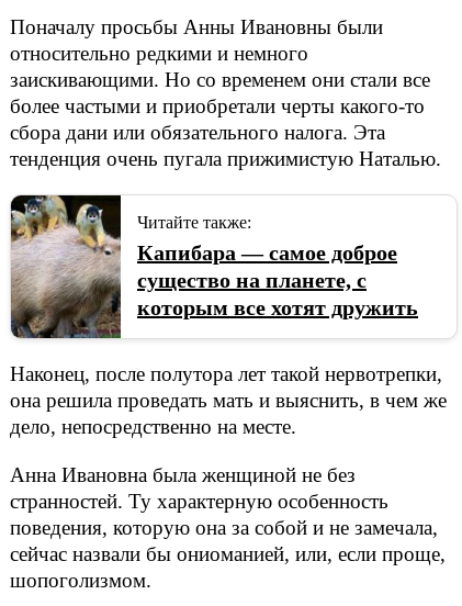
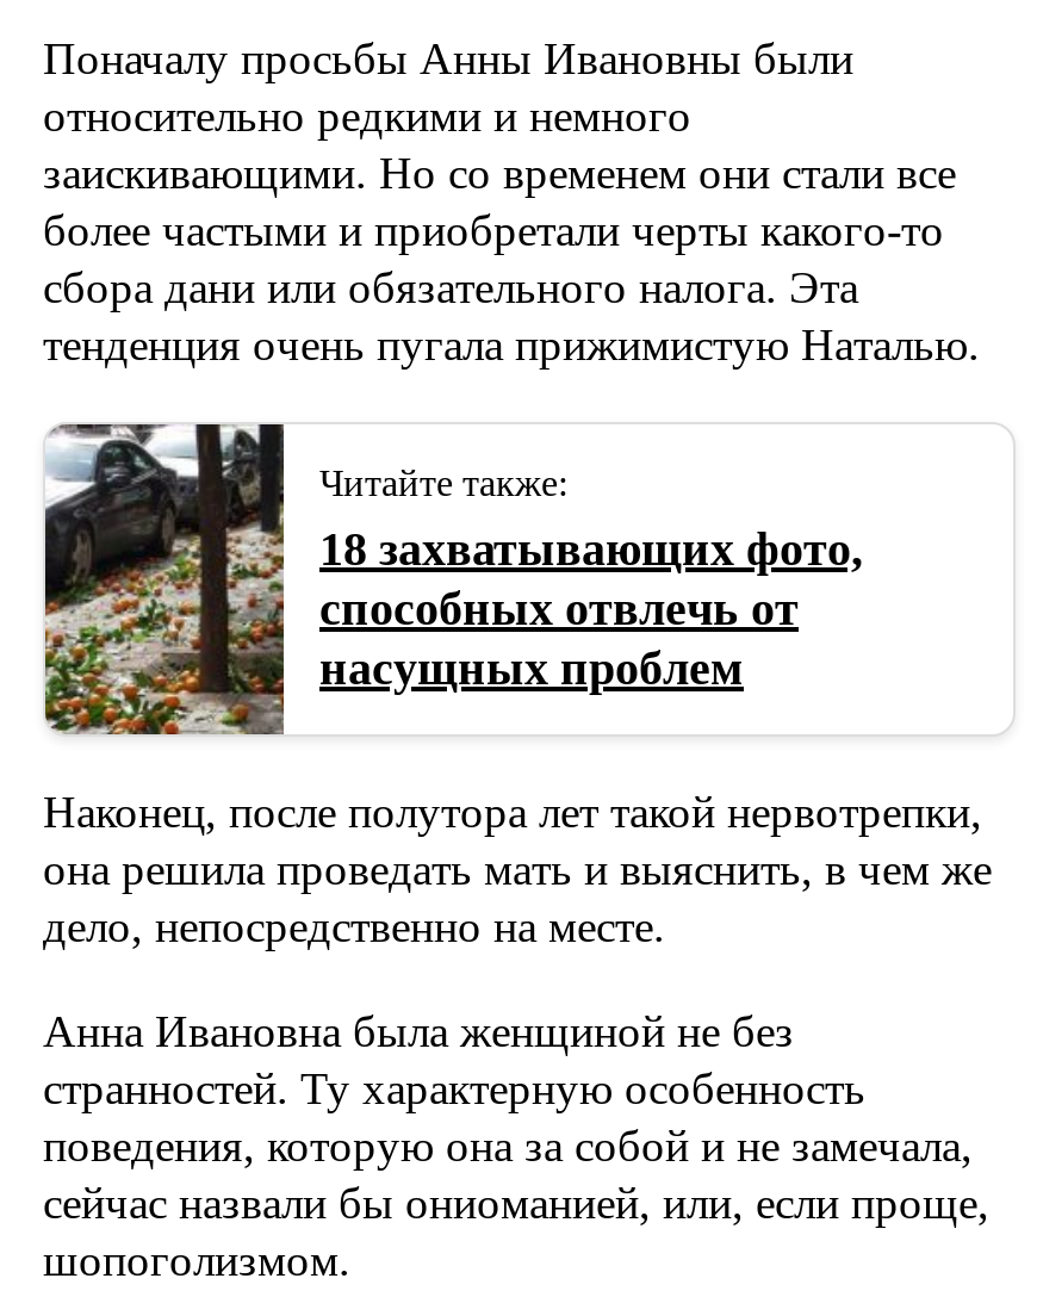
- [image]
- Капибара — самое доброе
- существо на планете, с
- которым все хотят дружить
+ [image]
+ 18 захватывающих фото,
+ способных отвлечь от
+ насущных проблем
